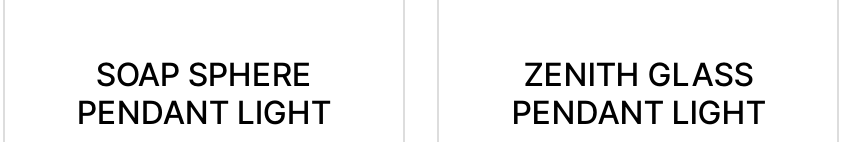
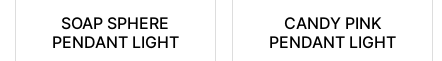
- ZENITH GLASS
+ CANDY PINK
